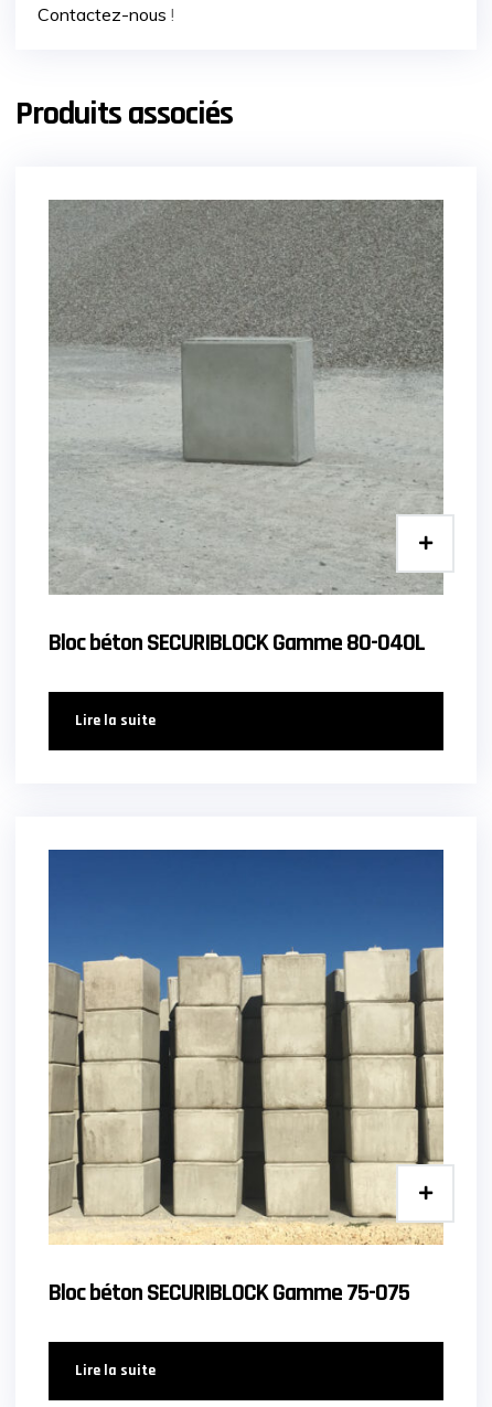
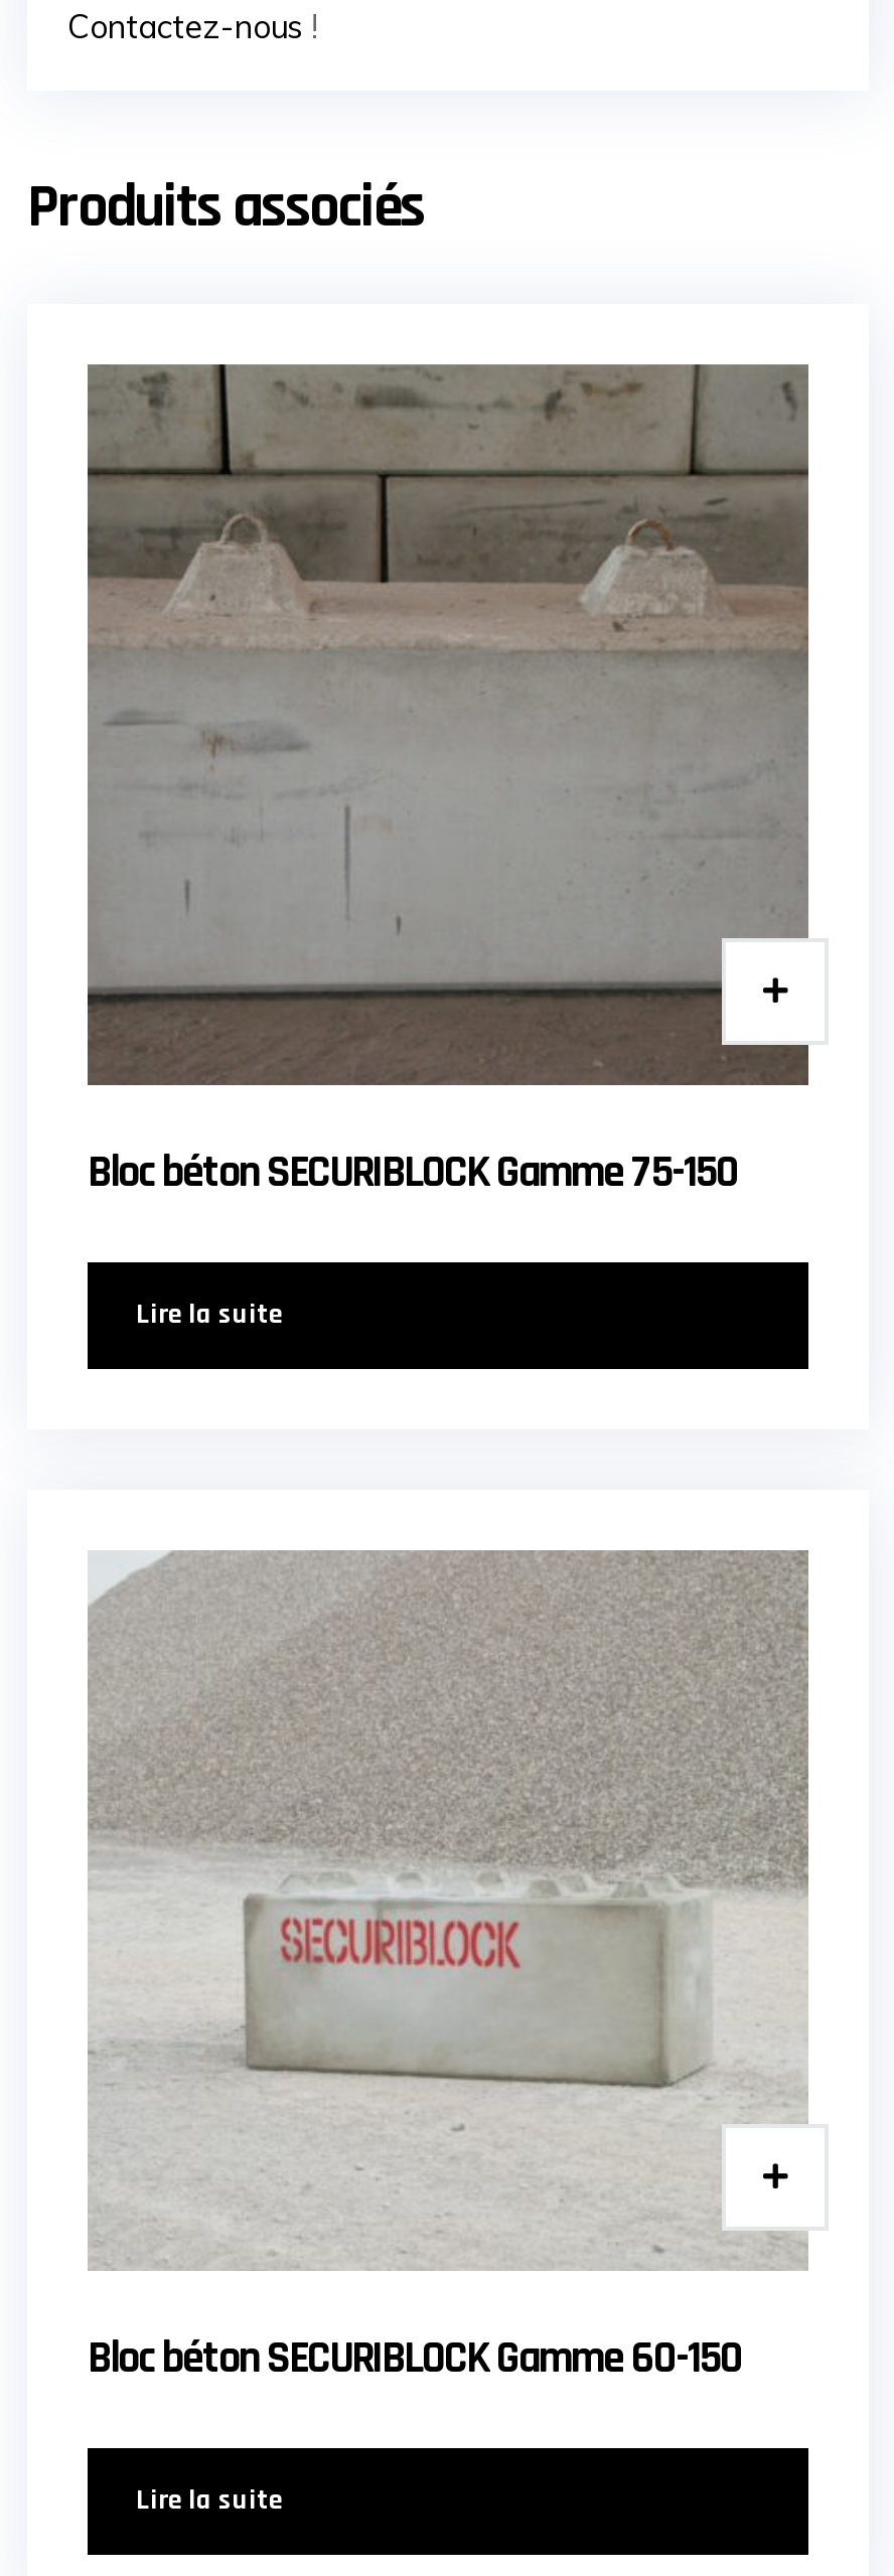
- [image]
- Bloc béton SECURIBLOCK Gamme 80-040L
+ [image]
+ Bloc béton SECURIBLOCK Gamme 75-150

- [image]
- Bloc béton SECURIBLOCK Gamme 75-075
+ [image]
+ Bloc béton SECURIBLOCK Gamme 60-150
